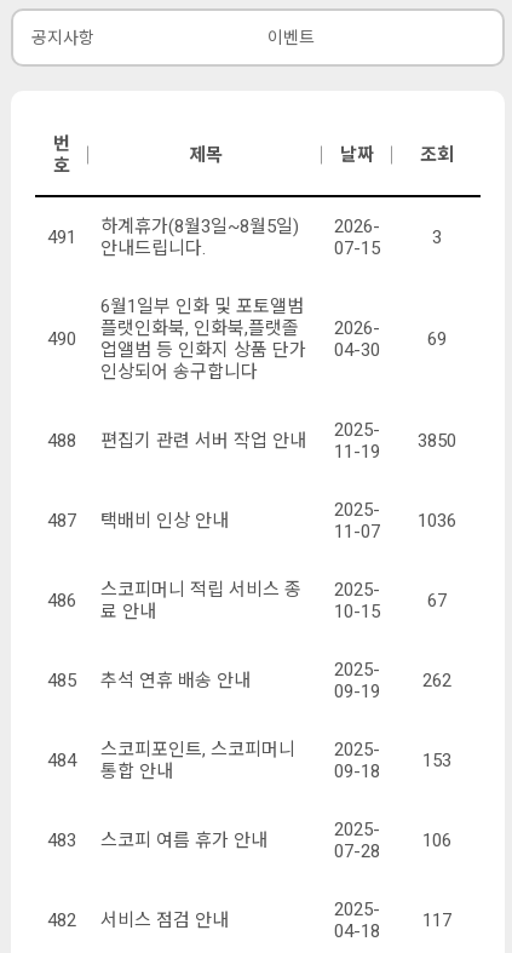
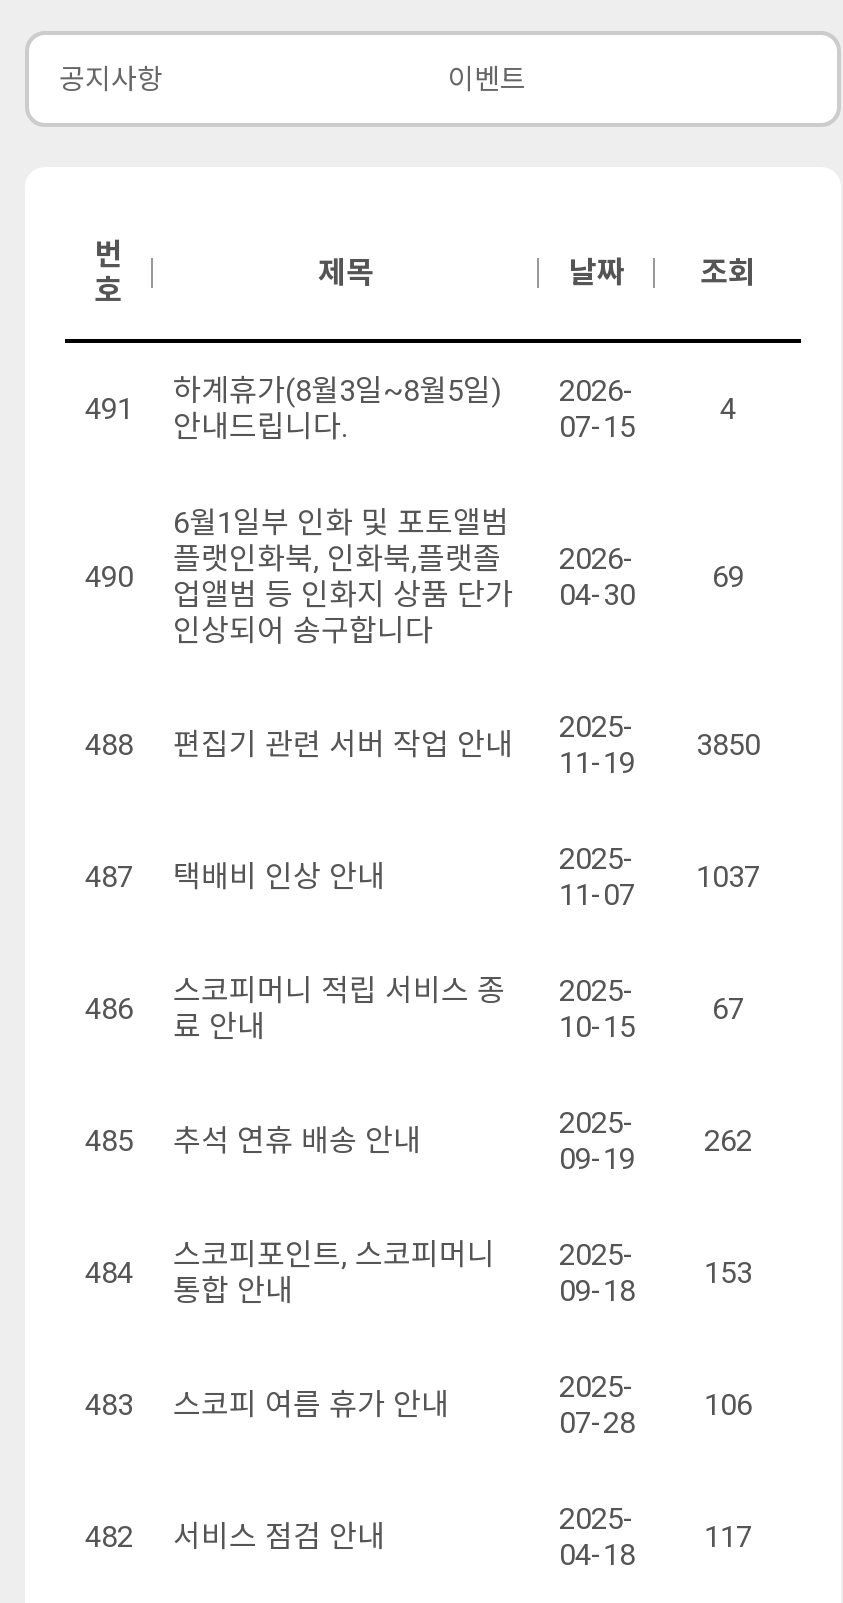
- 3
+ 4

- 2025- 11-07 1036
+ 2025- 11-07 1037
